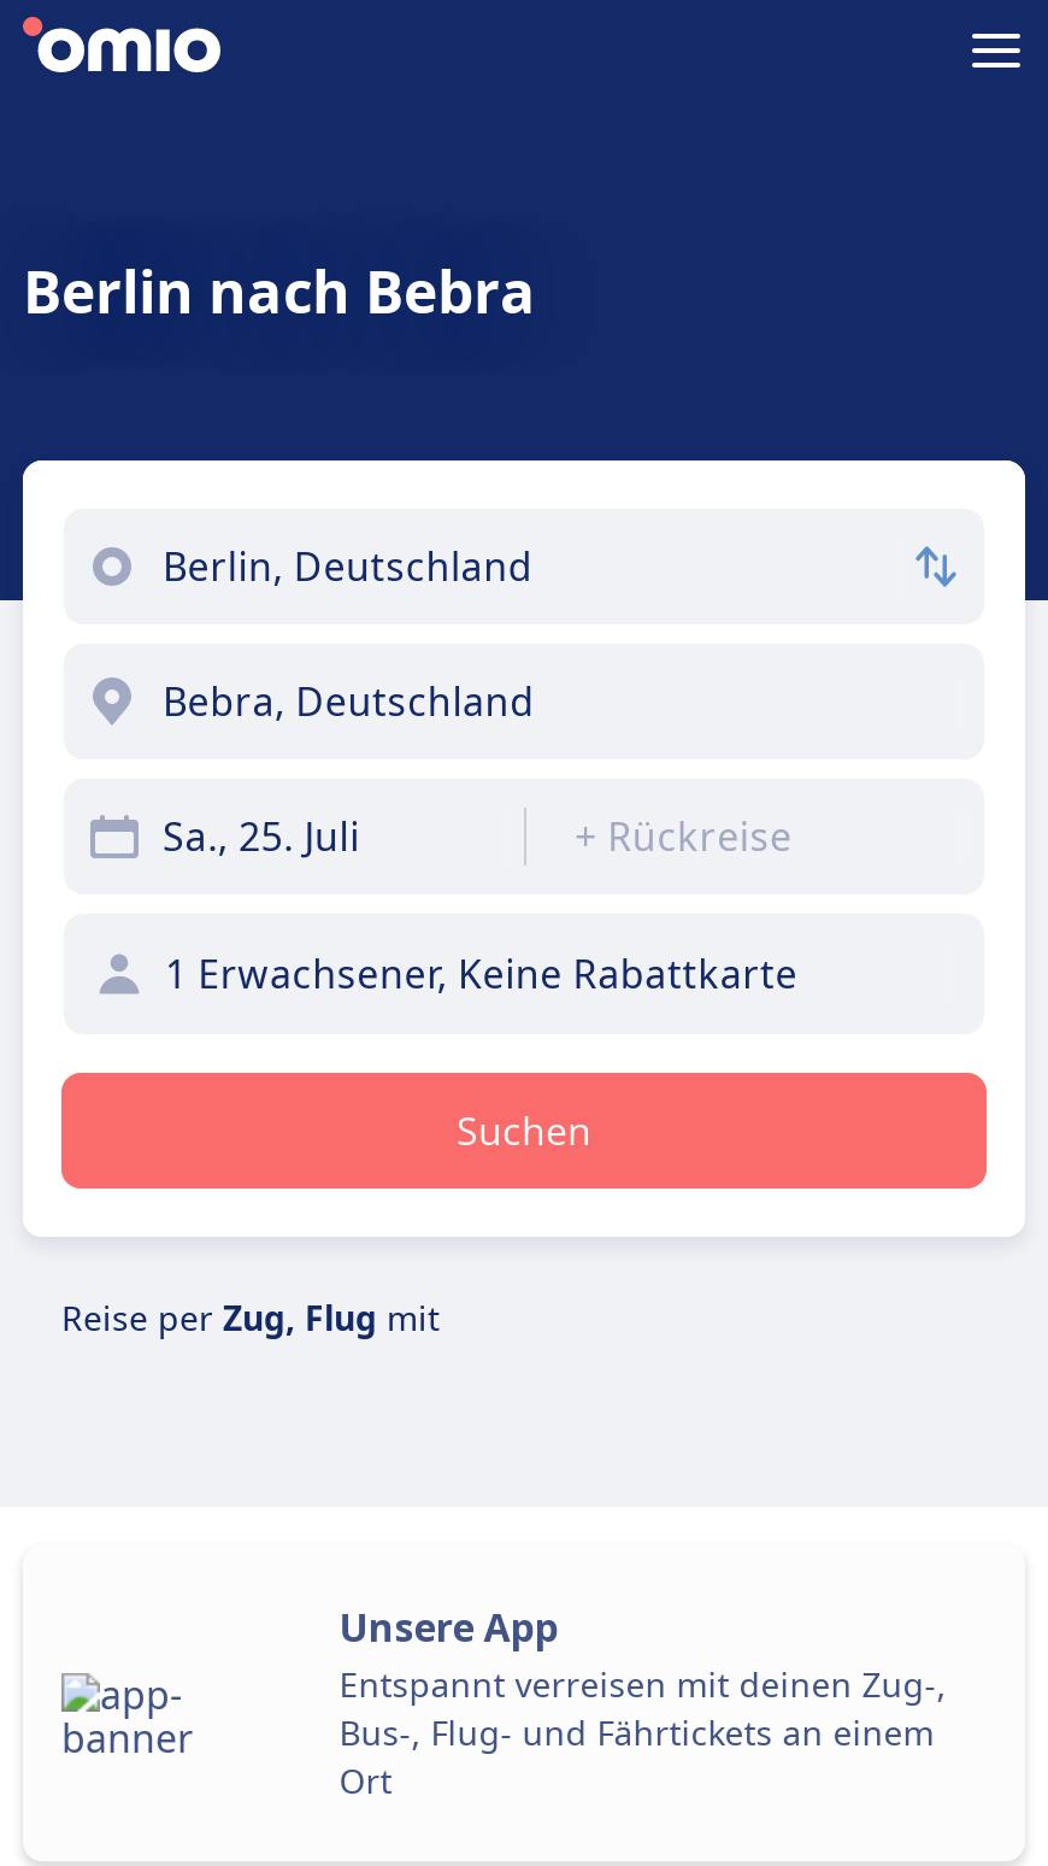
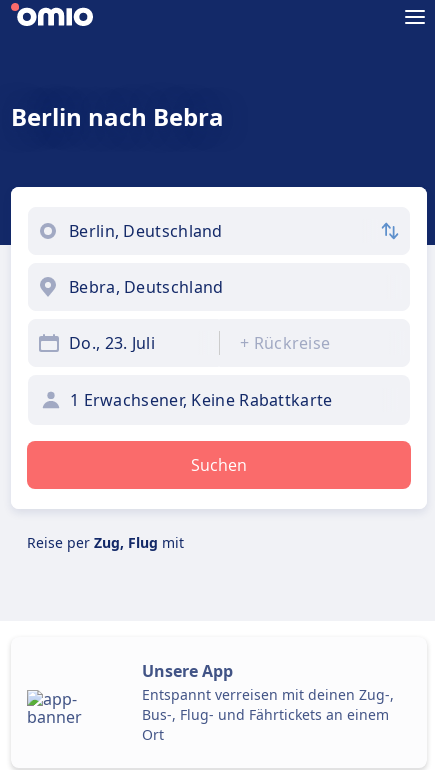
- Sa., 25. Juli
+ Do., 23. Juli
